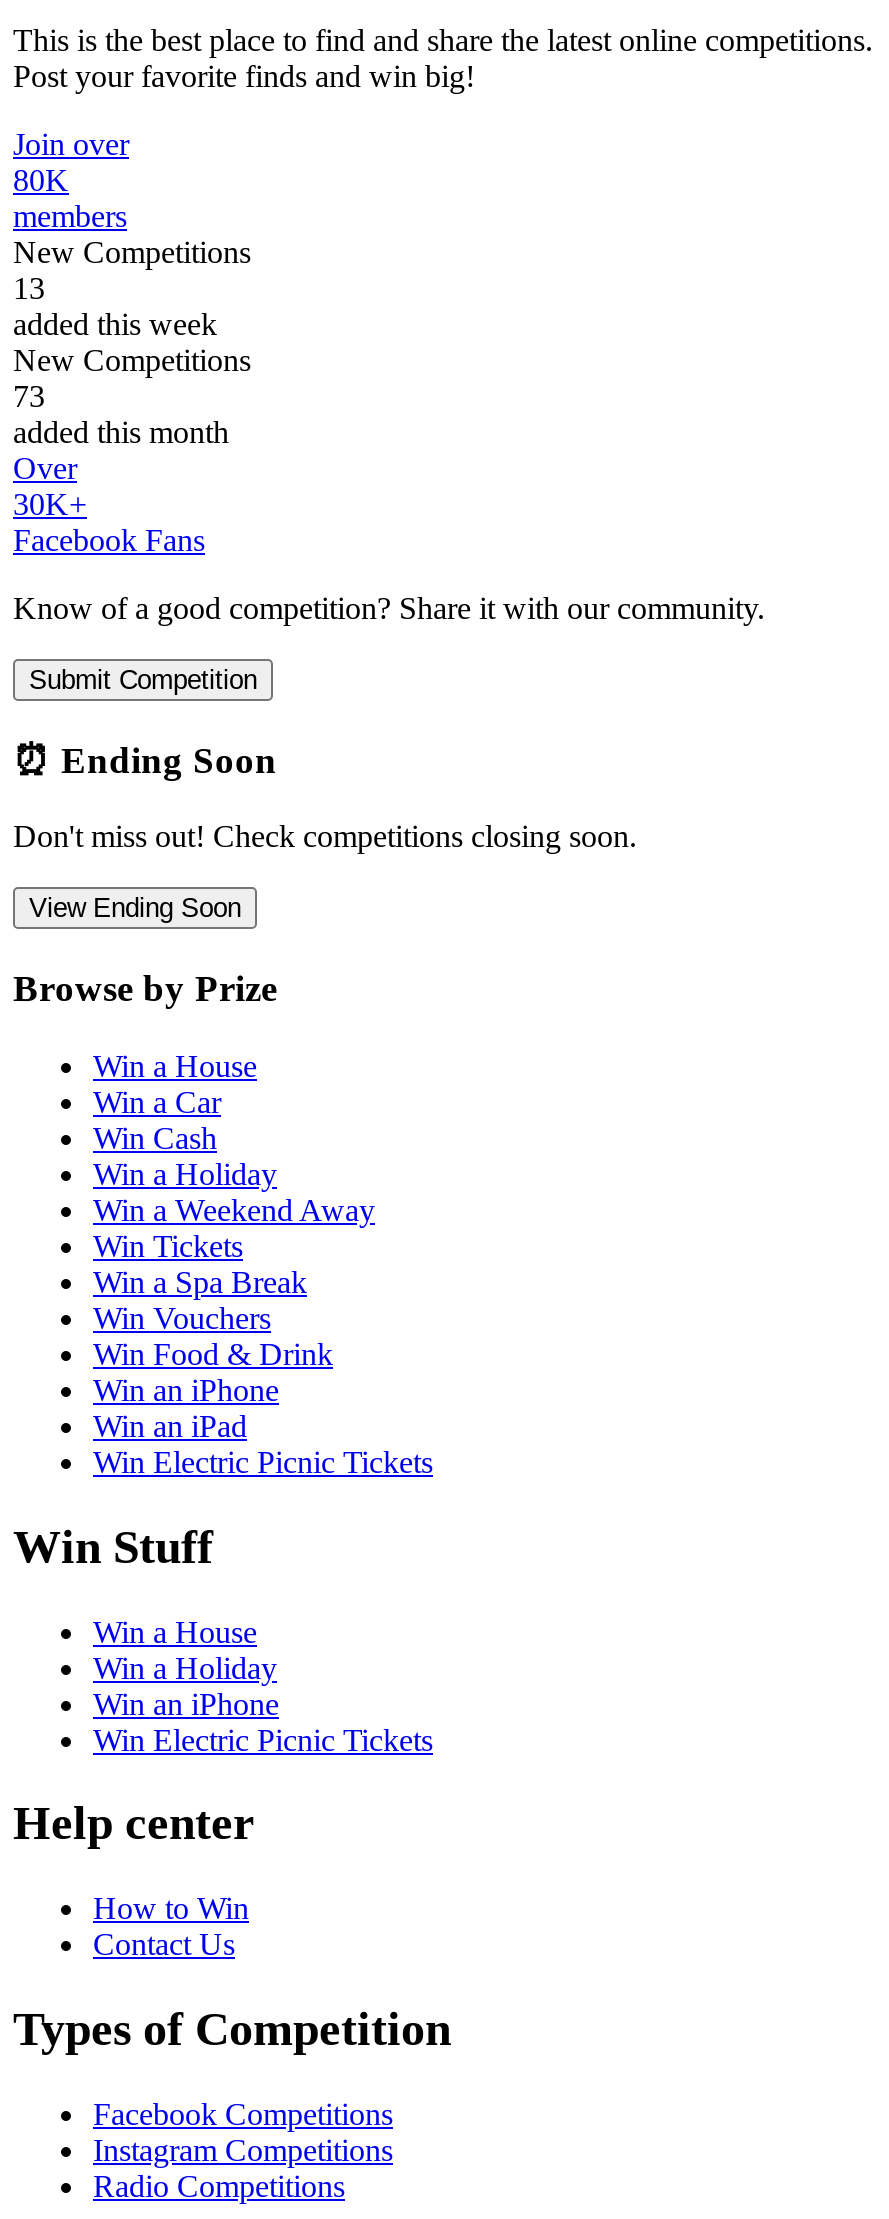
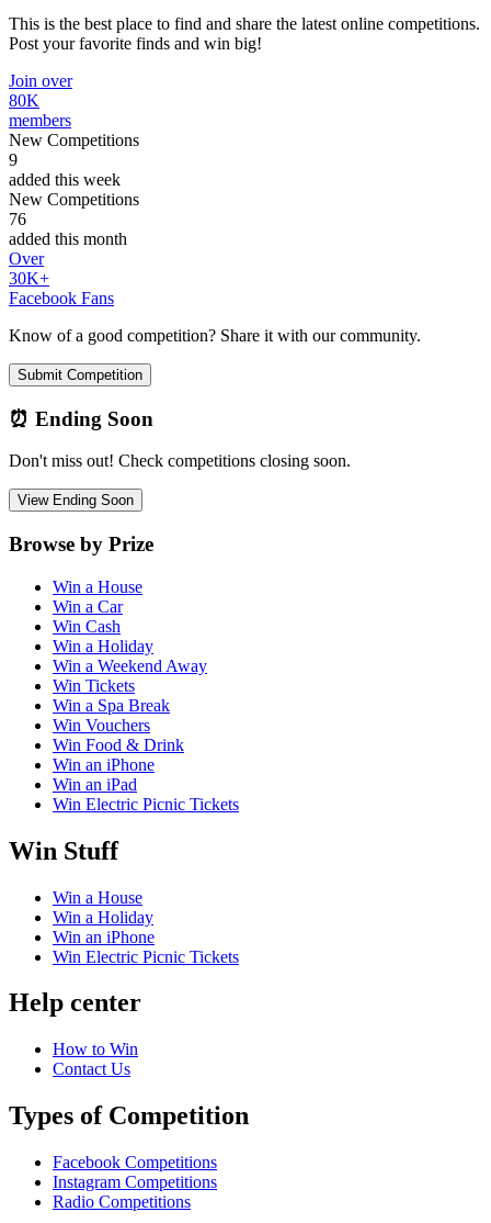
- 13
+ 9

- 73
+ 76
